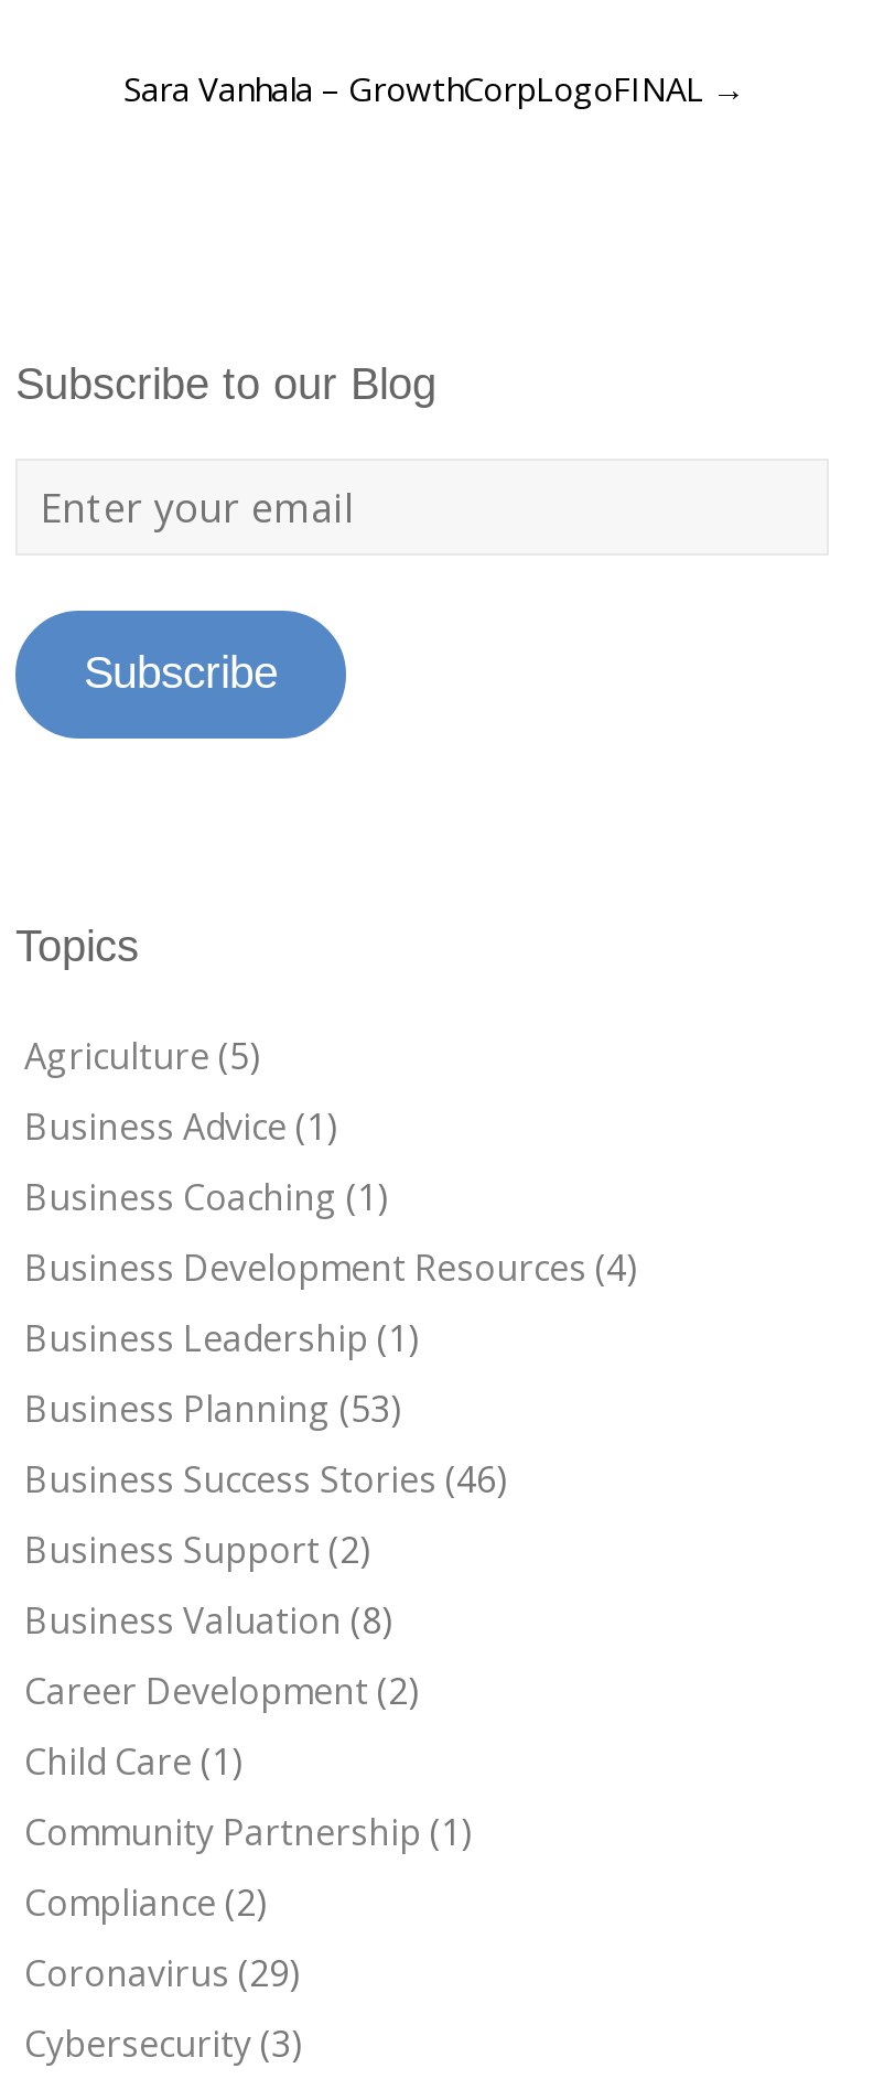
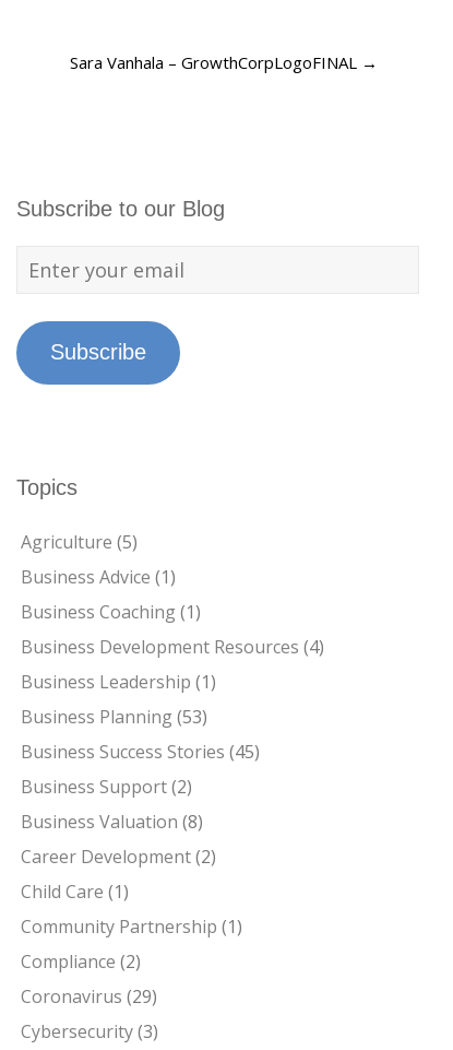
- Business Success Stories (46)
+ Business Success Stories (45)
